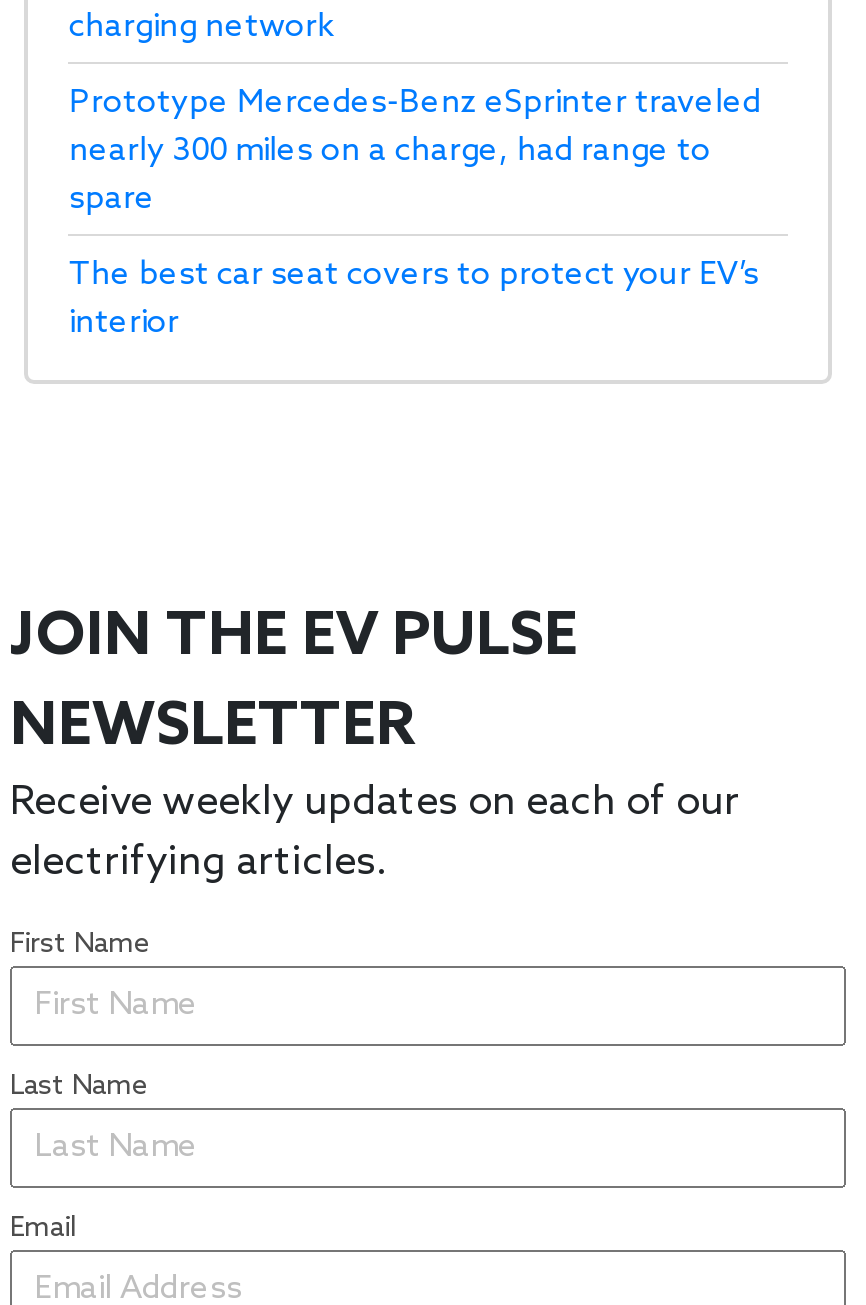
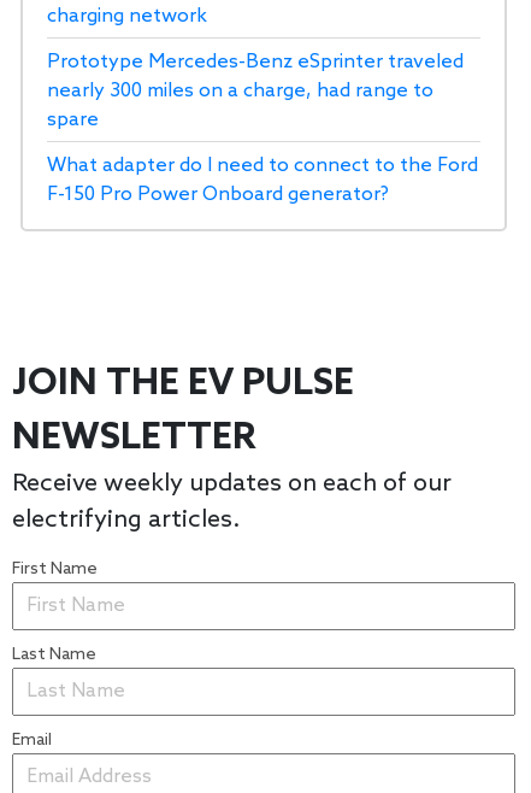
- The best car seat covers to protect your EV’s
- interior
+ What adapter do I need to connect to the Ford
+ F-150 Pro Power Onboard generator?
